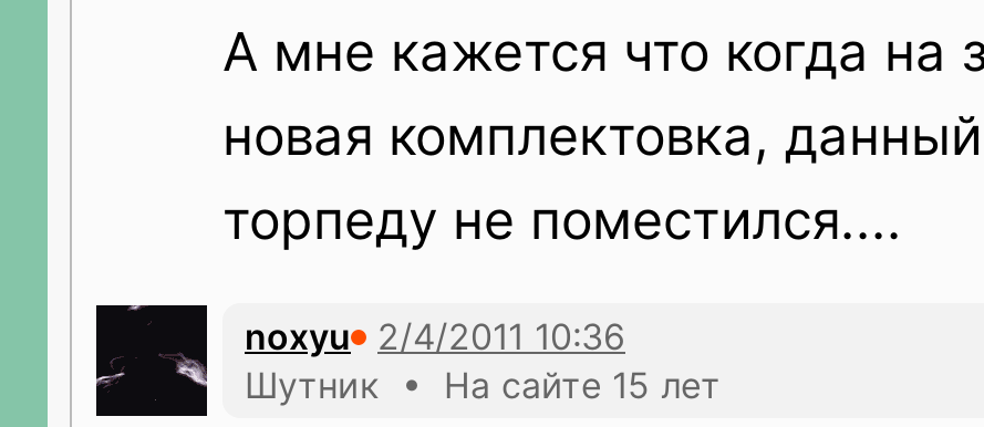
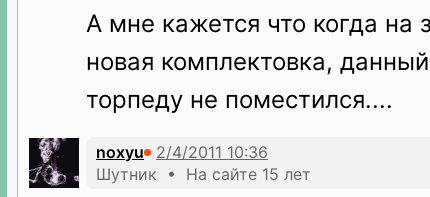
- [image]
+ [image]
